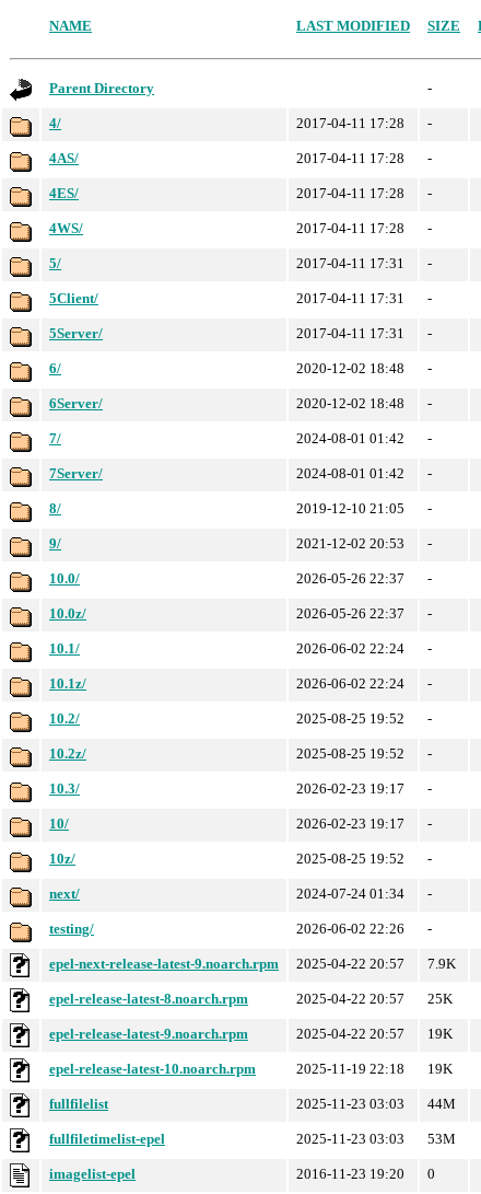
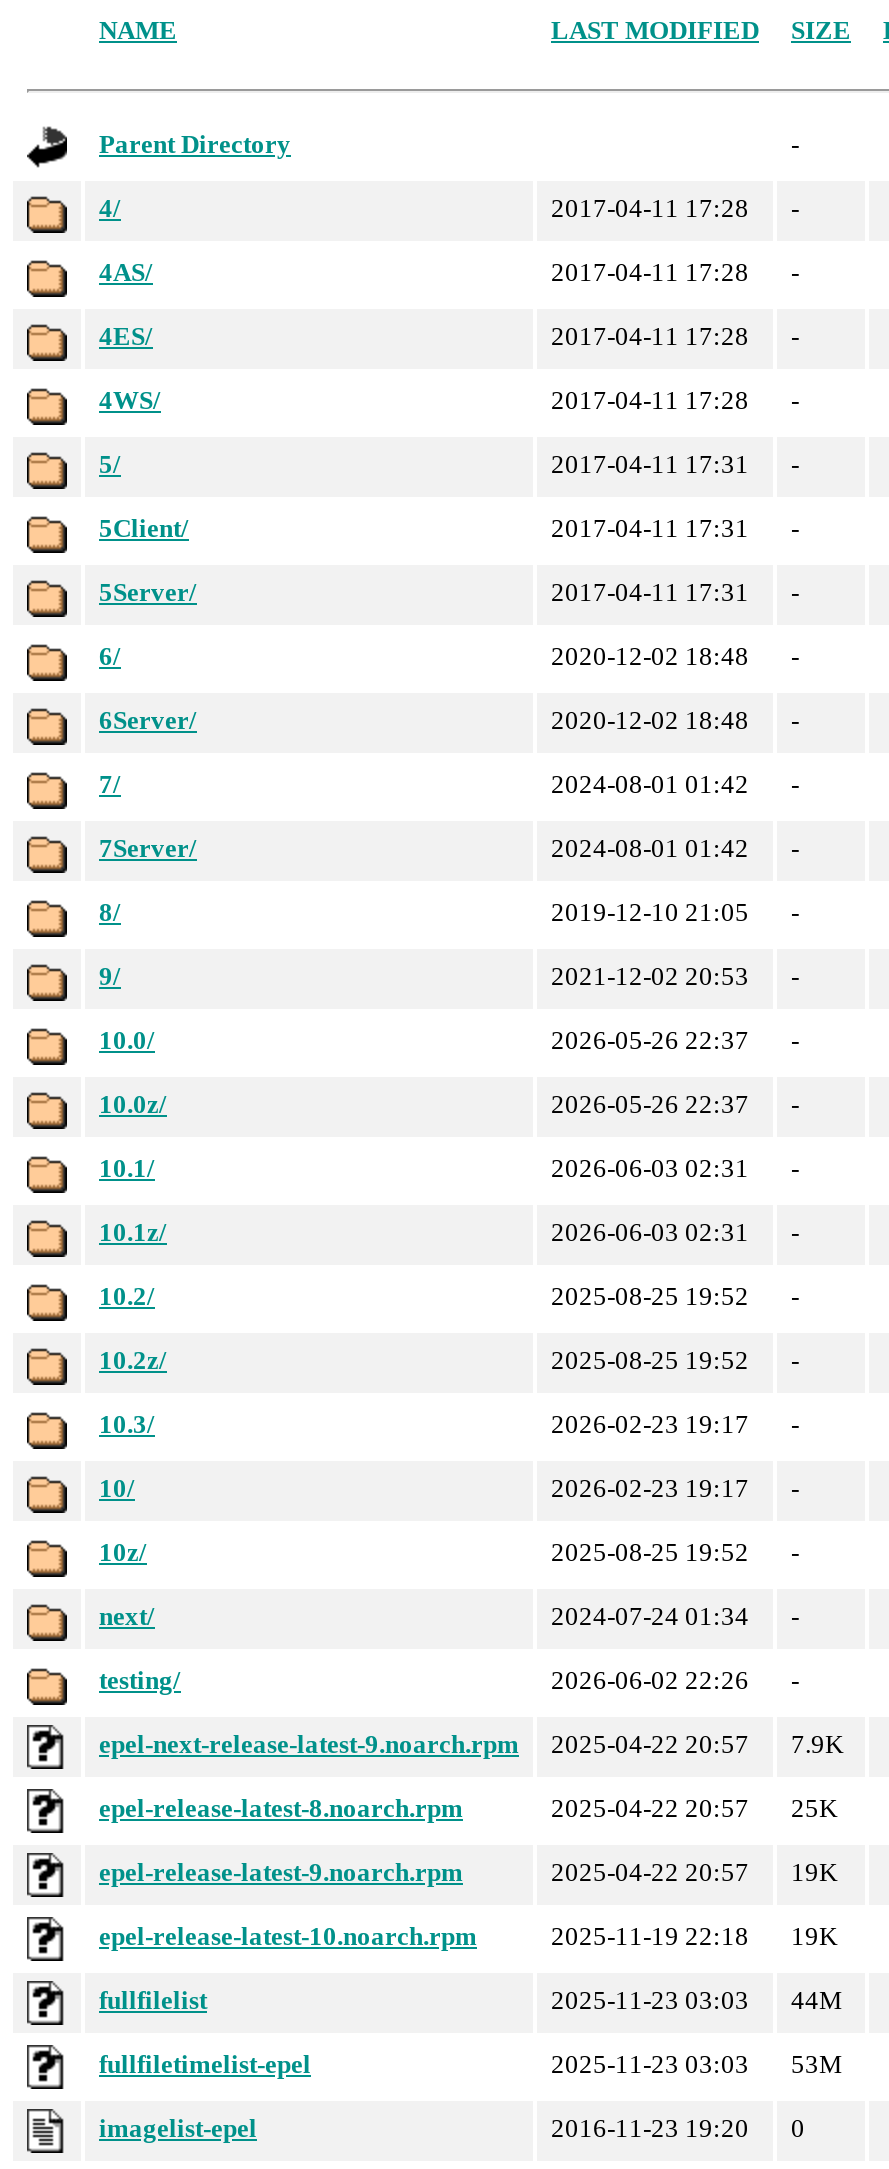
- 2026-06-02 22:24
+ 2026-06-03 02:31

- 2026-06-02 22:24
+ 2026-06-03 02:31
